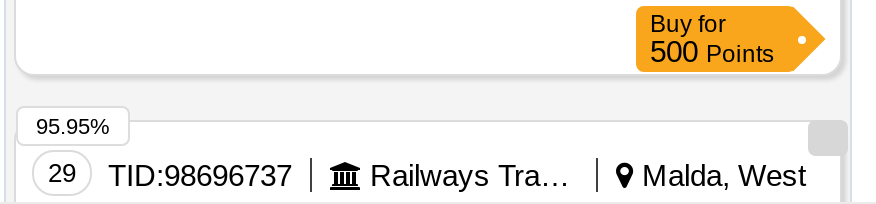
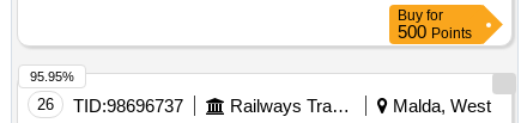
- 29 TID:98696737
+ 26 TID:98696737
